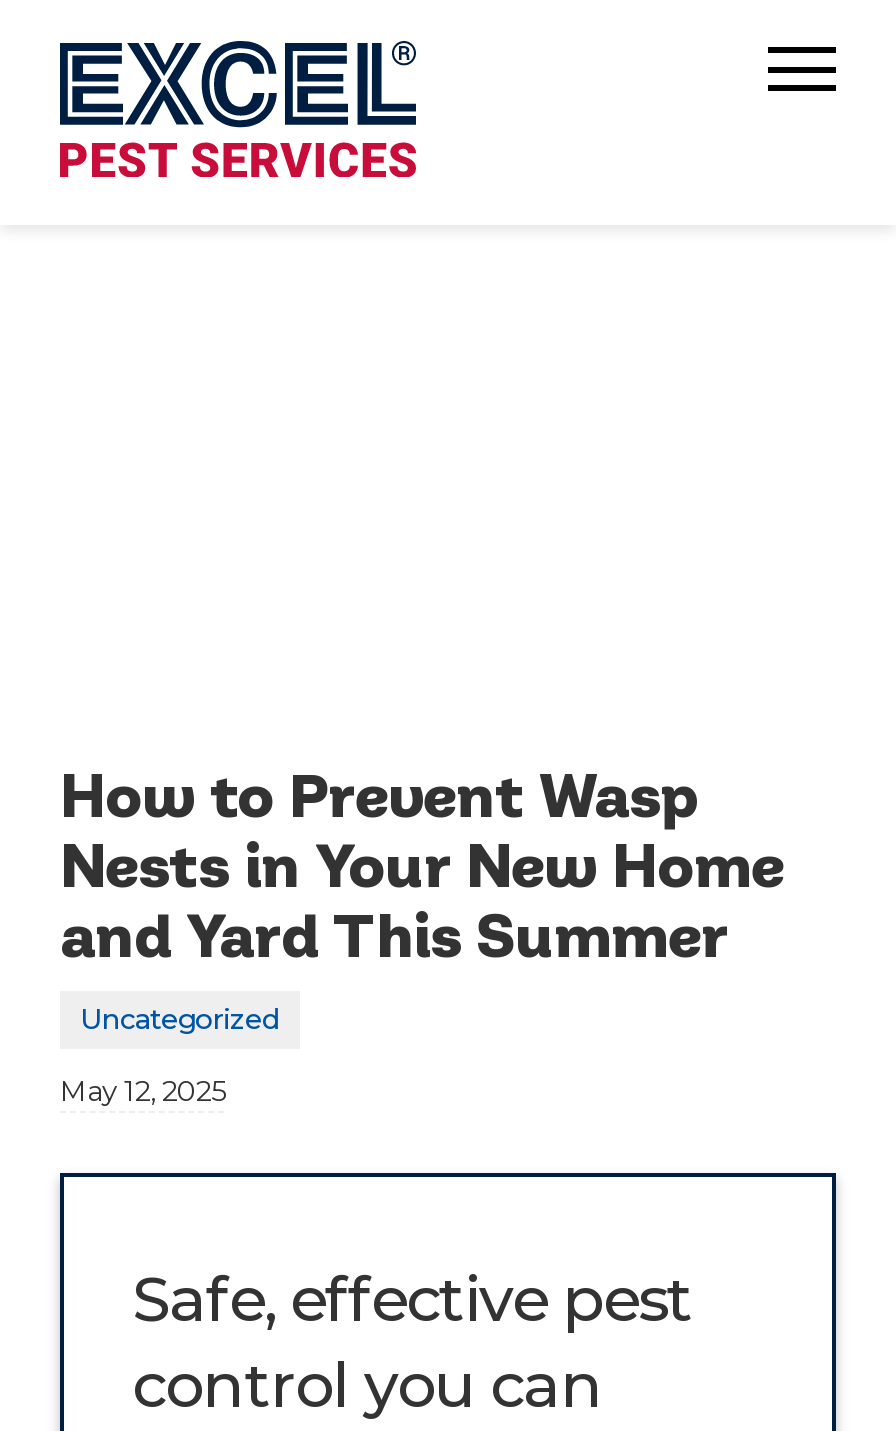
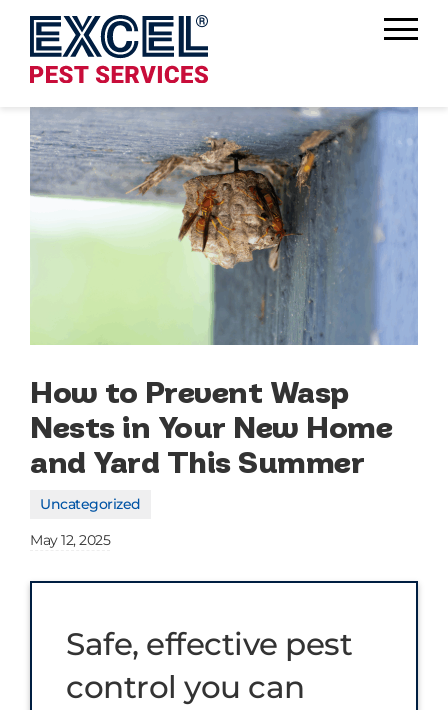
+ [image]
